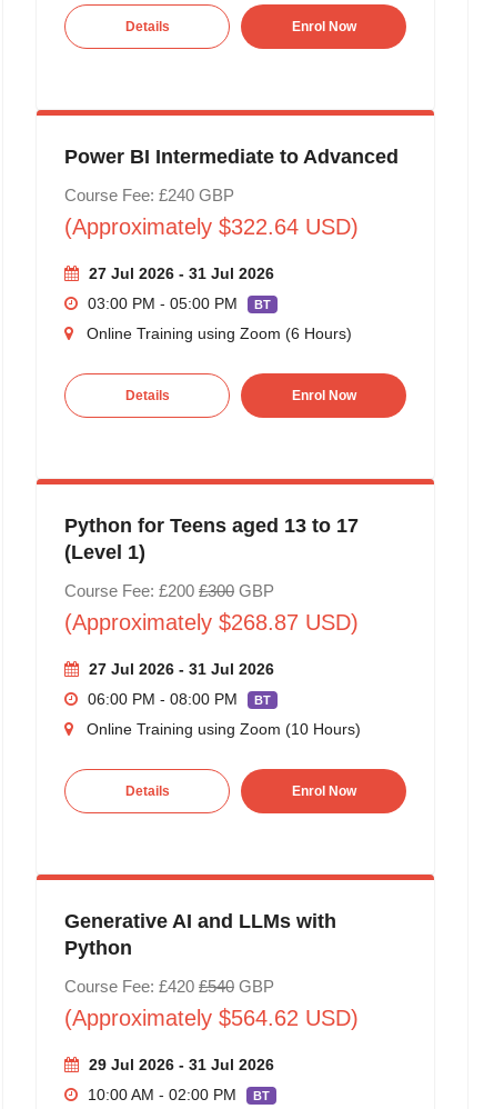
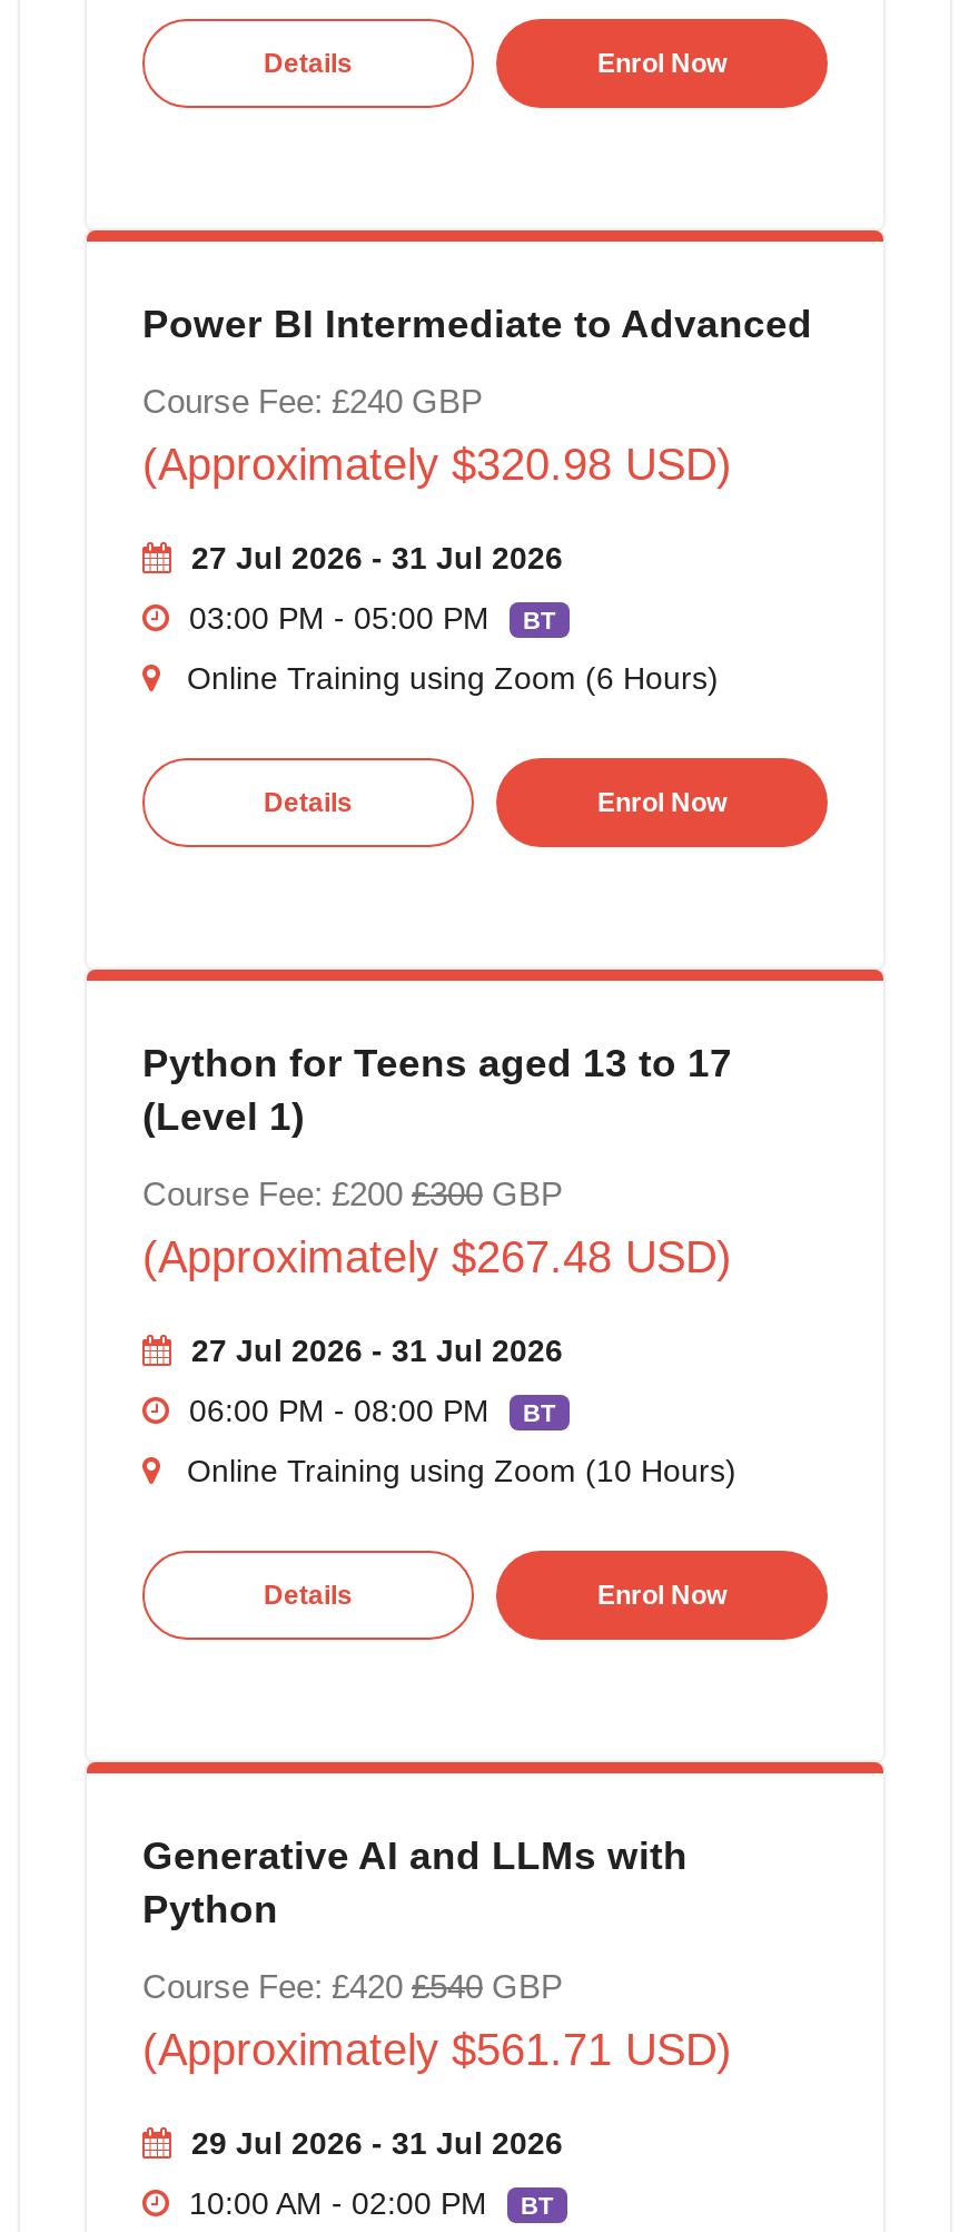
- (Approximately $322.64 USD)
+ (Approximately $320.98 USD)

- (Approximately $268.87 USD)
+ (Approximately $267.48 USD)

- (Approximately $564.62 USD)
+ (Approximately $561.71 USD)
